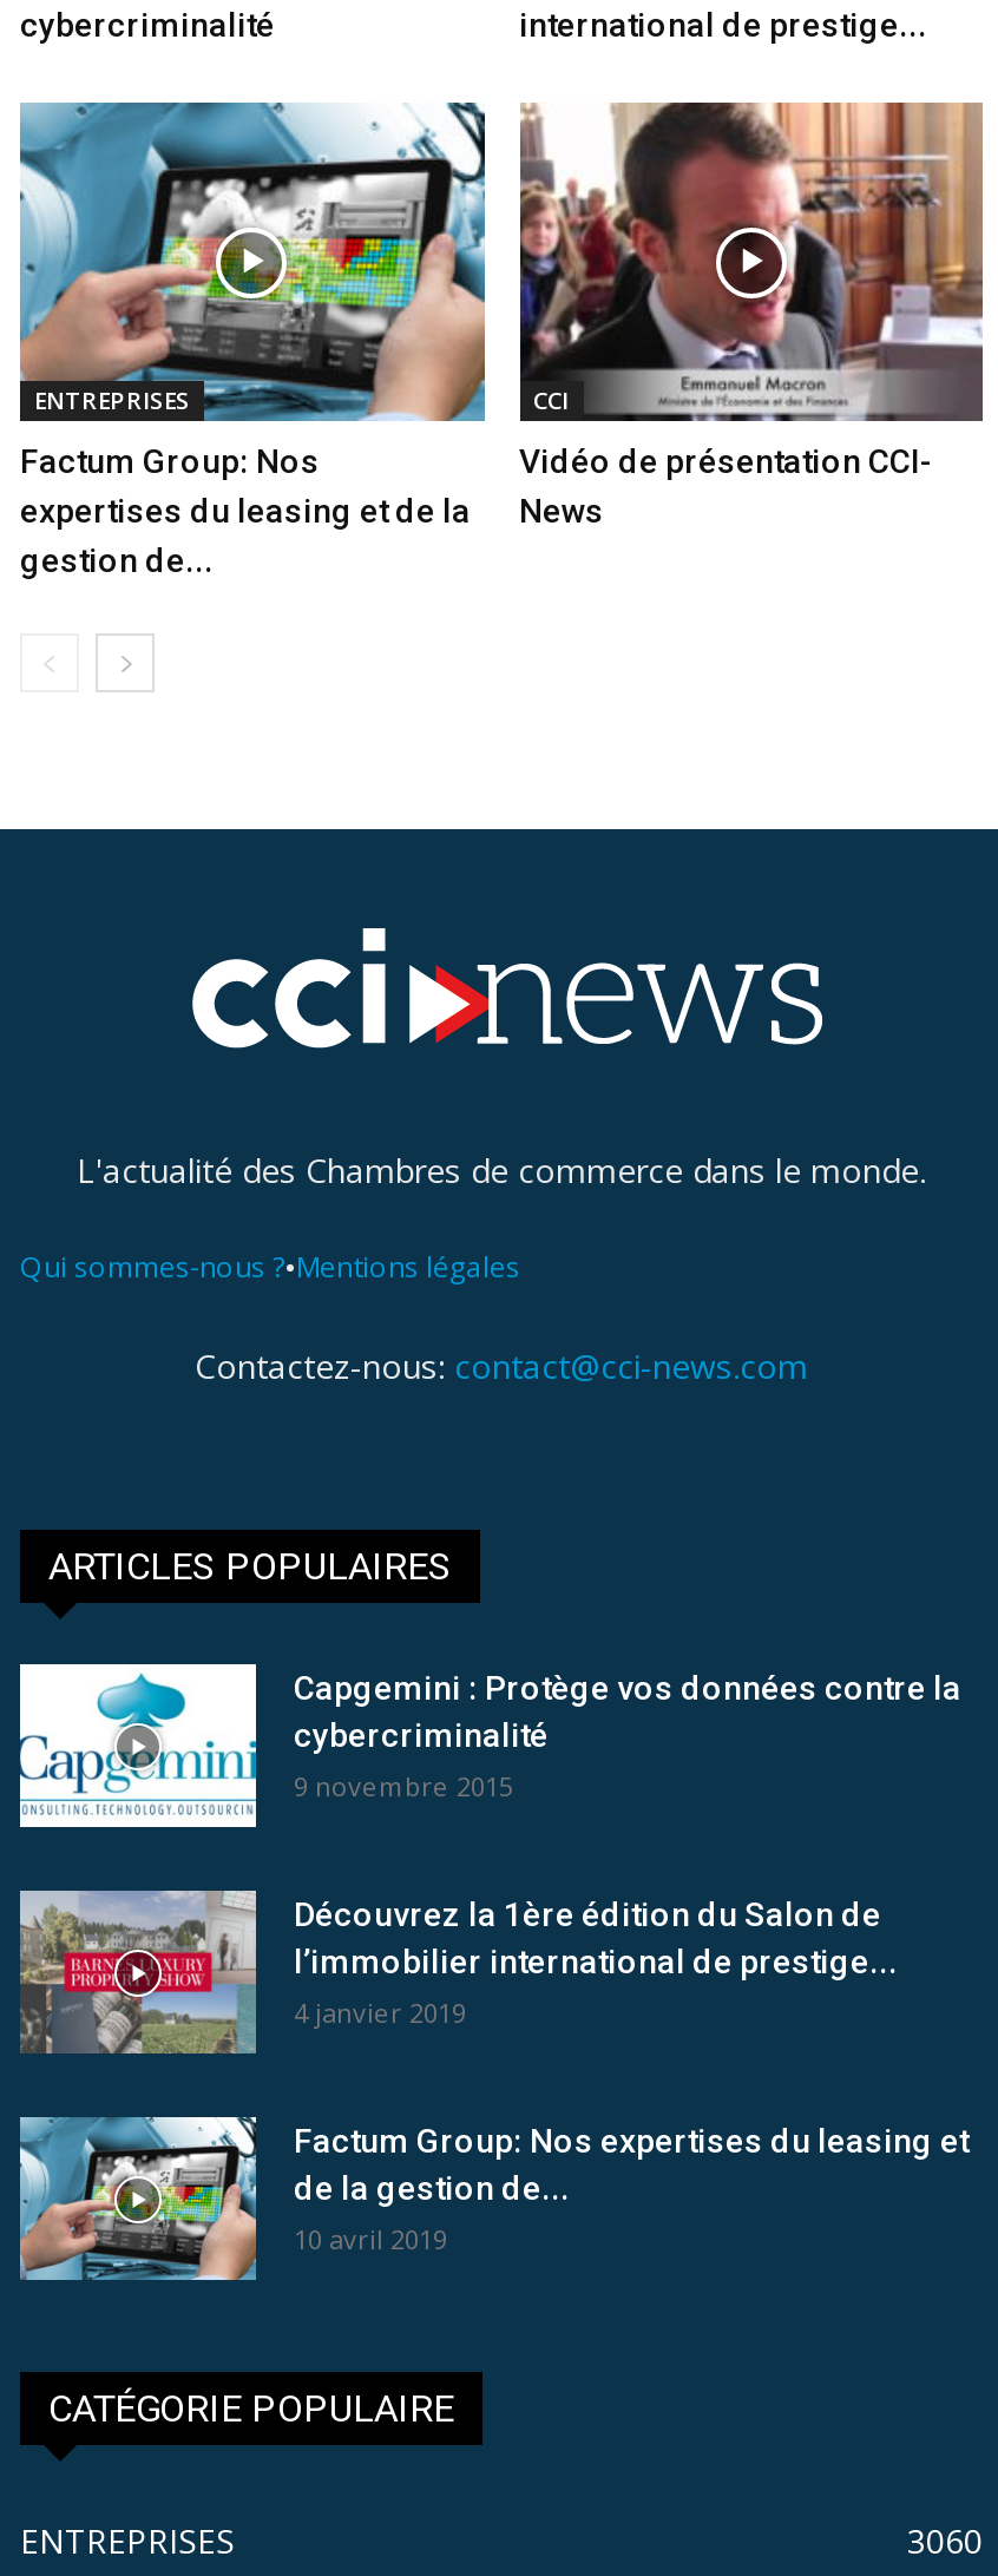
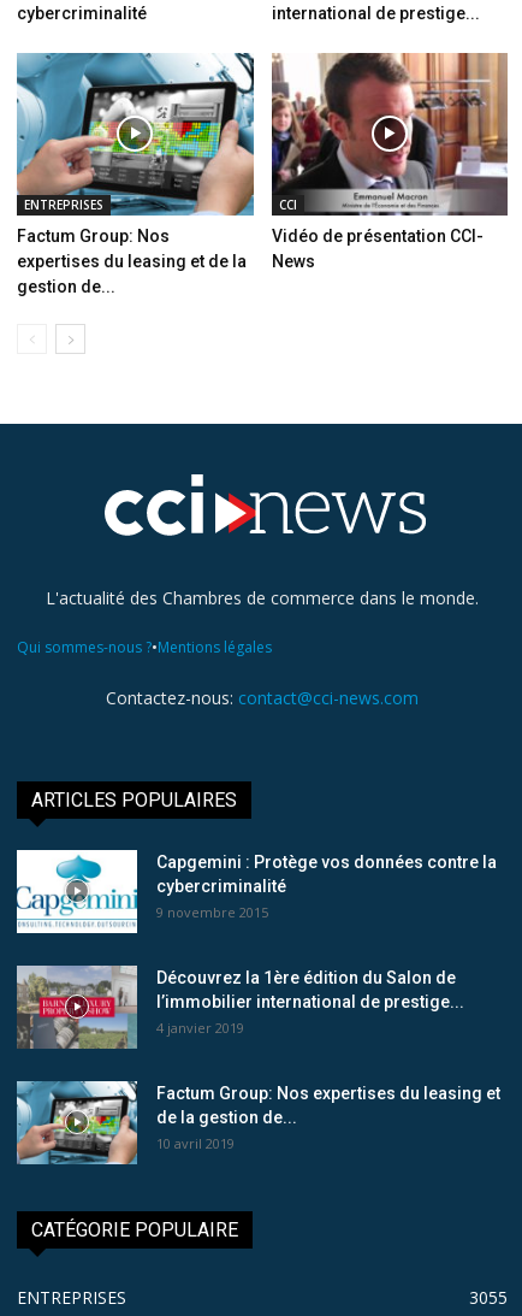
- 3060
+ 3055
